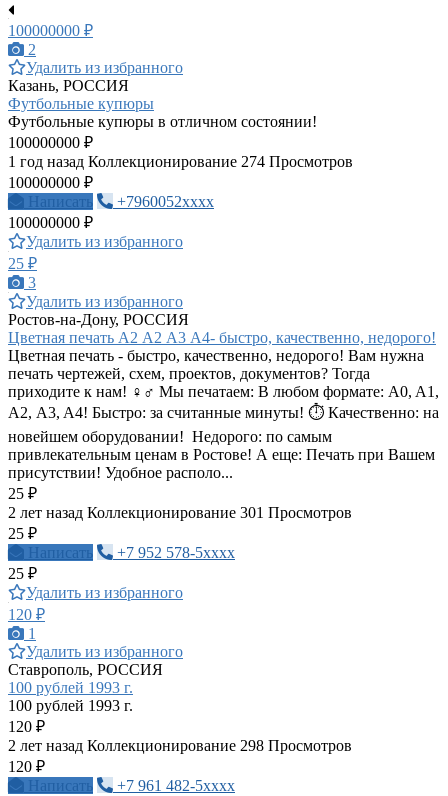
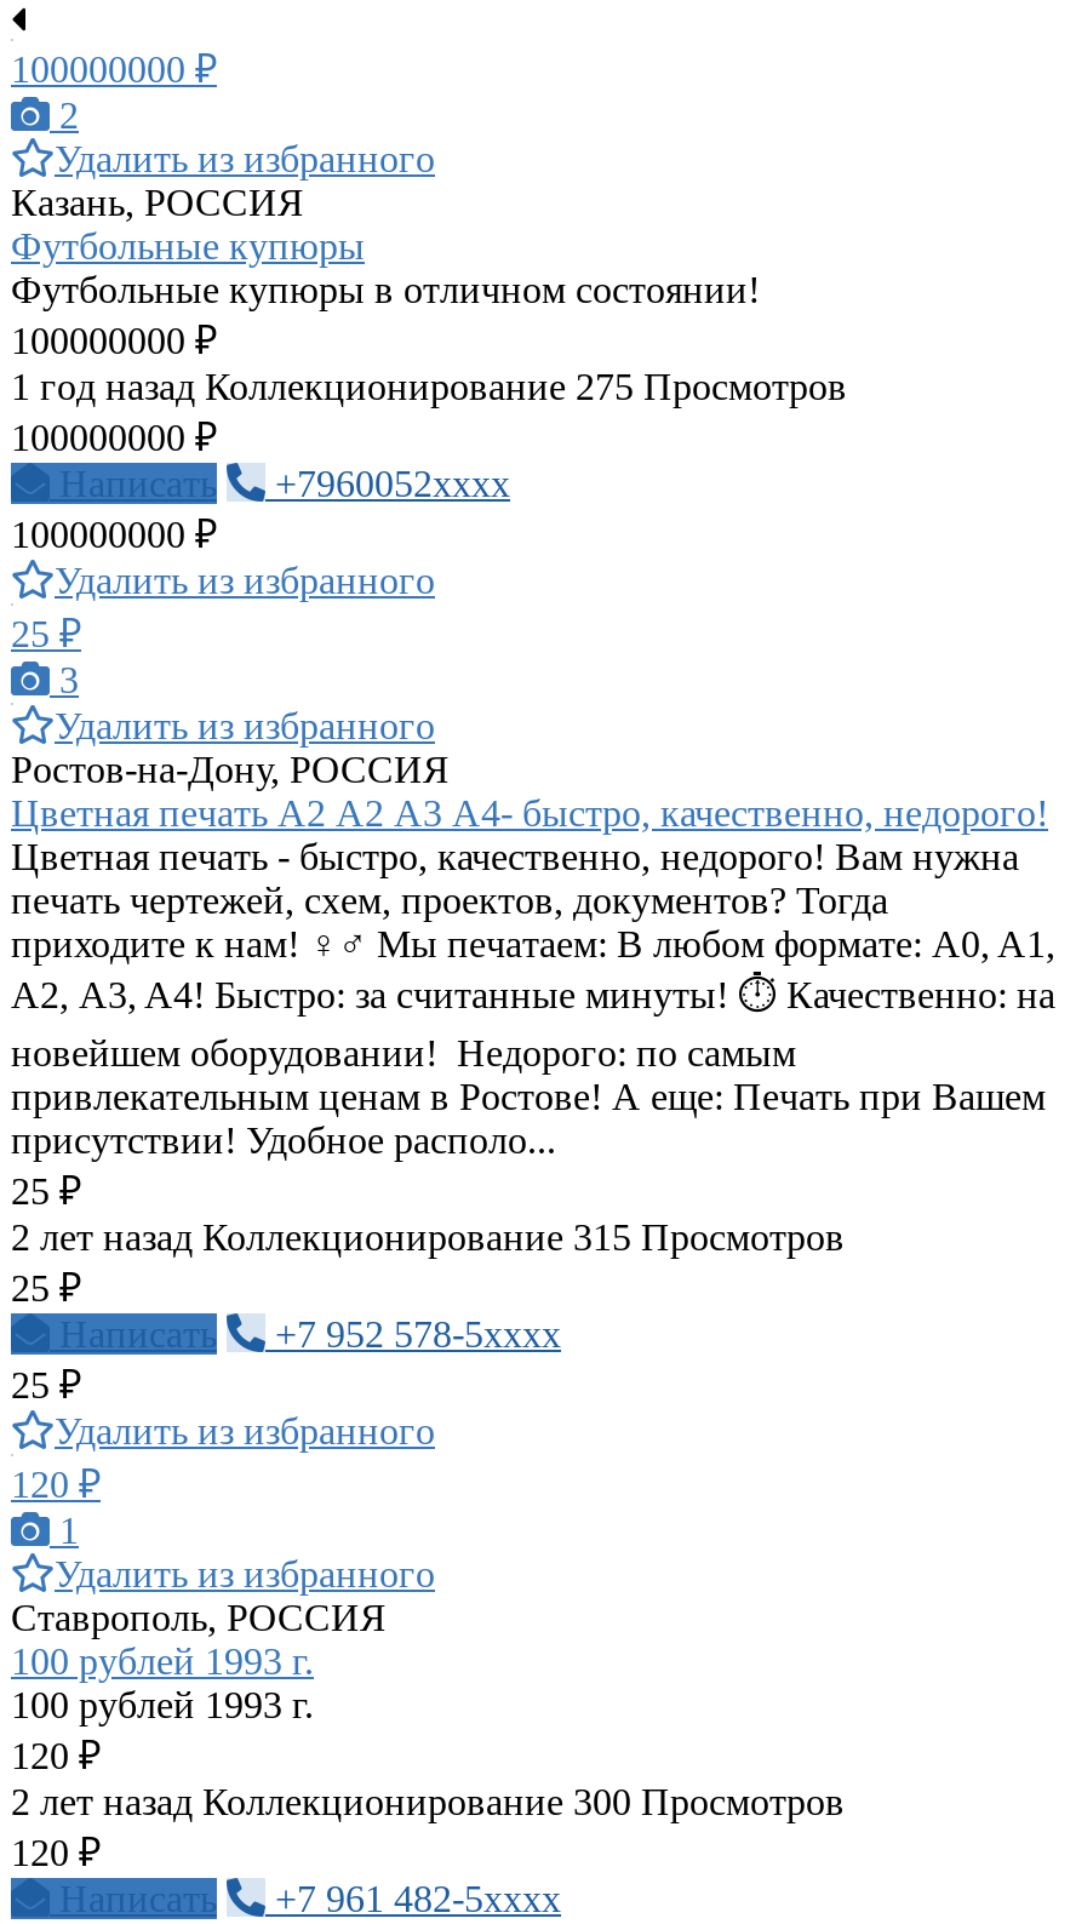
- 1 год назад Коллекционирование 274 Просмотров
+ 1 год назад Коллекционирование 275 Просмотров

- 2 лет назад Коллекционирование 301 Просмотров
+ 2 лет назад Коллекционирование 315 Просмотров

- 2 лет назад Коллекционирование 298 Просмотров
+ 2 лет назад Коллекционирование 300 Просмотров
